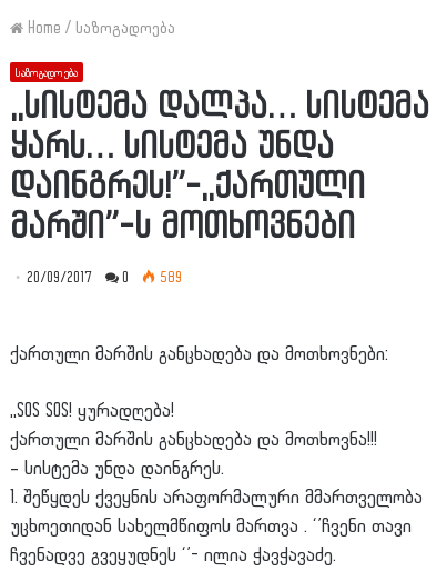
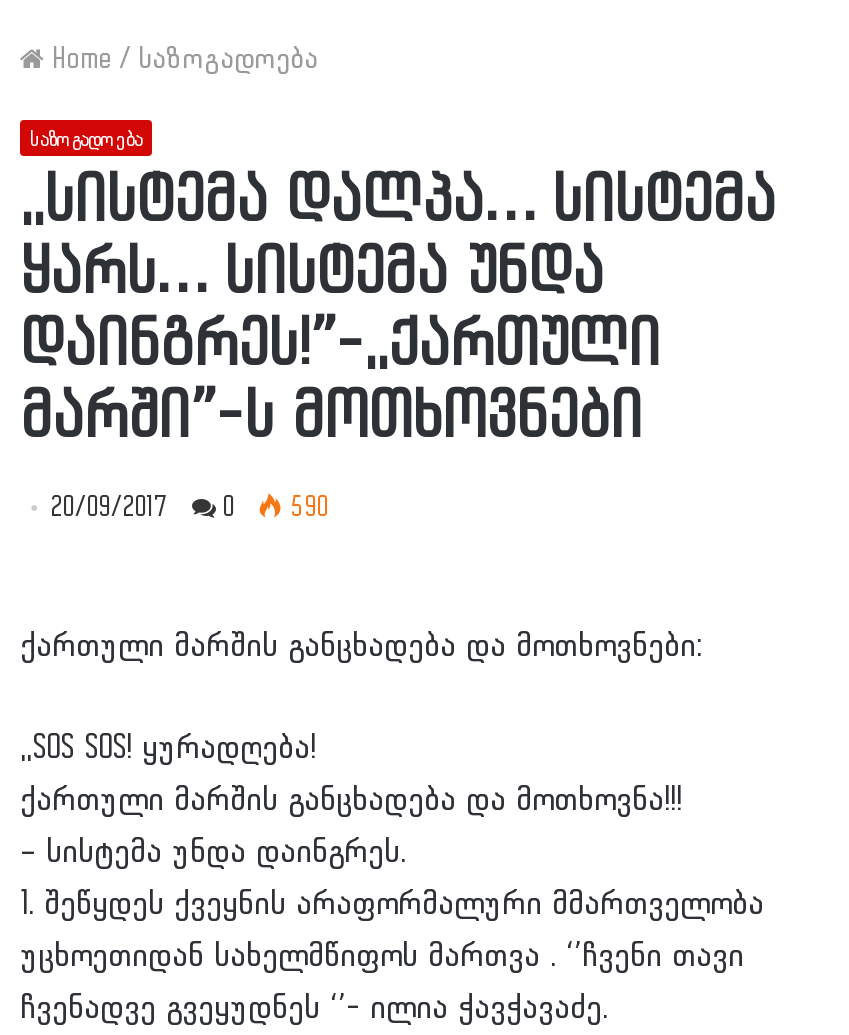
- 20/09/2017 0 589
+ 20/09/2017 0 590
